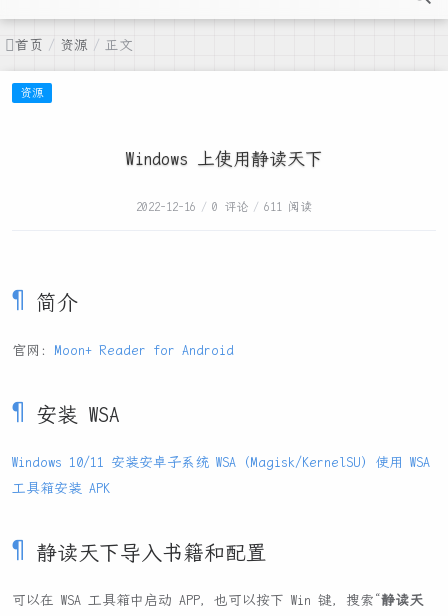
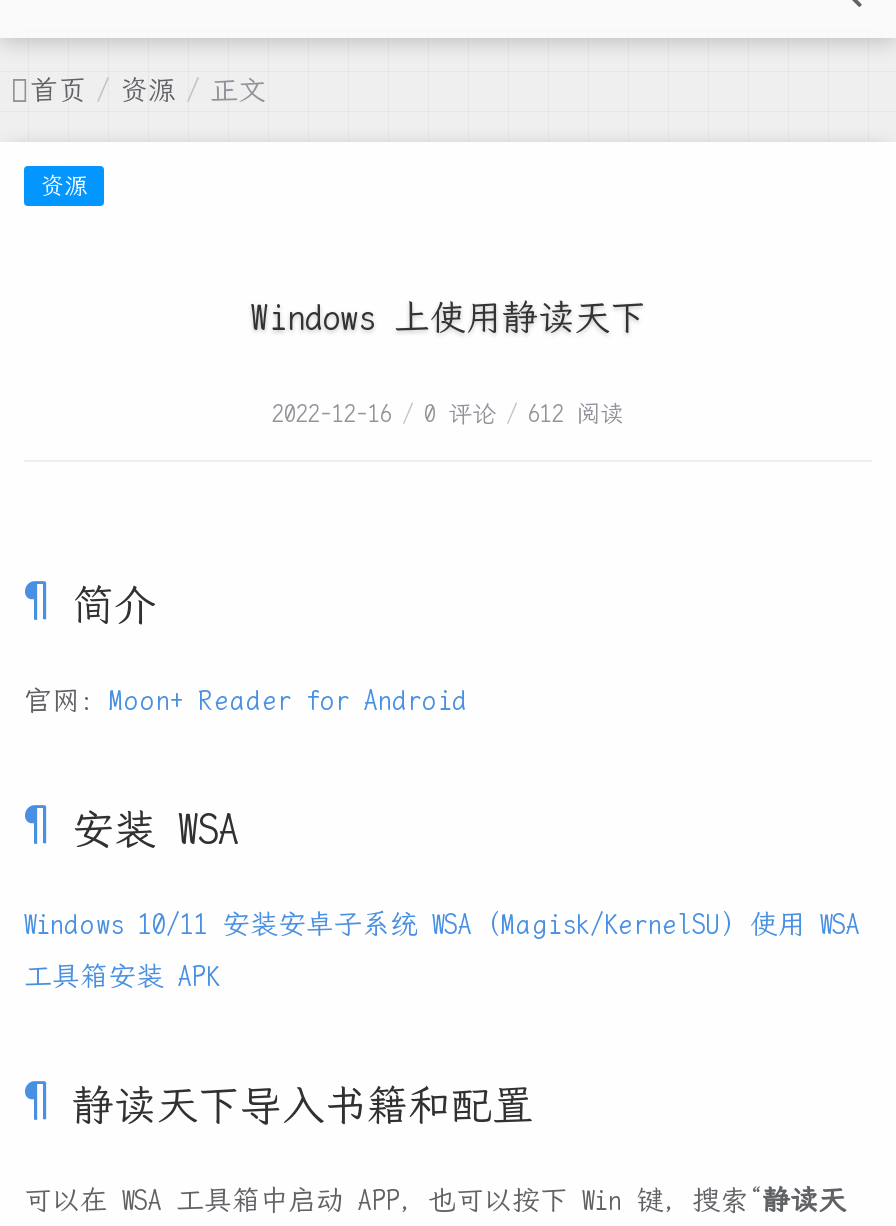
- 2022-12-16 / 0 评论 / 611 阅读
+ 2022-12-16 / 0 评论 / 612 阅读
